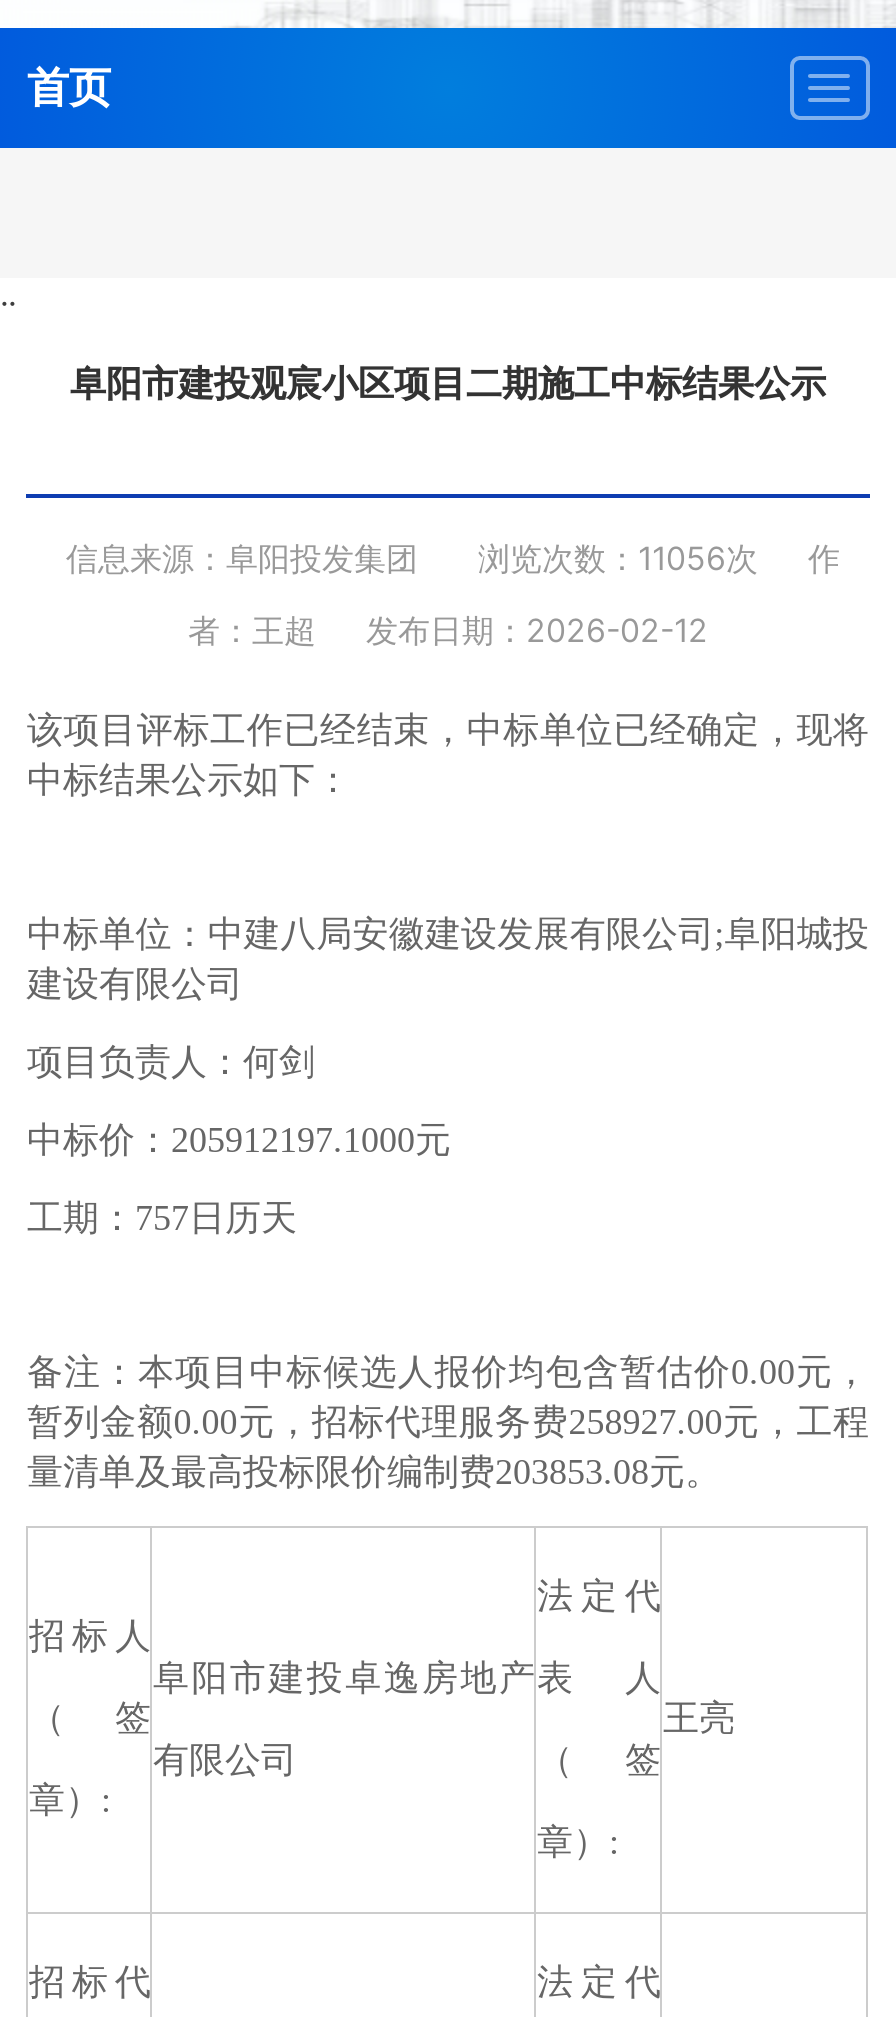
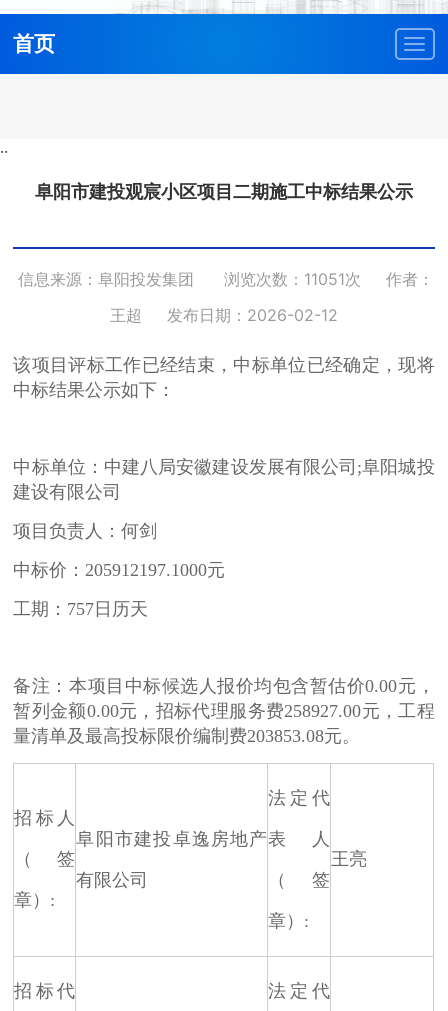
- 浏览次数：11056次
- 作
+ 浏览次数：11051次
+ 作者：

- 者：王超
+ 王超
